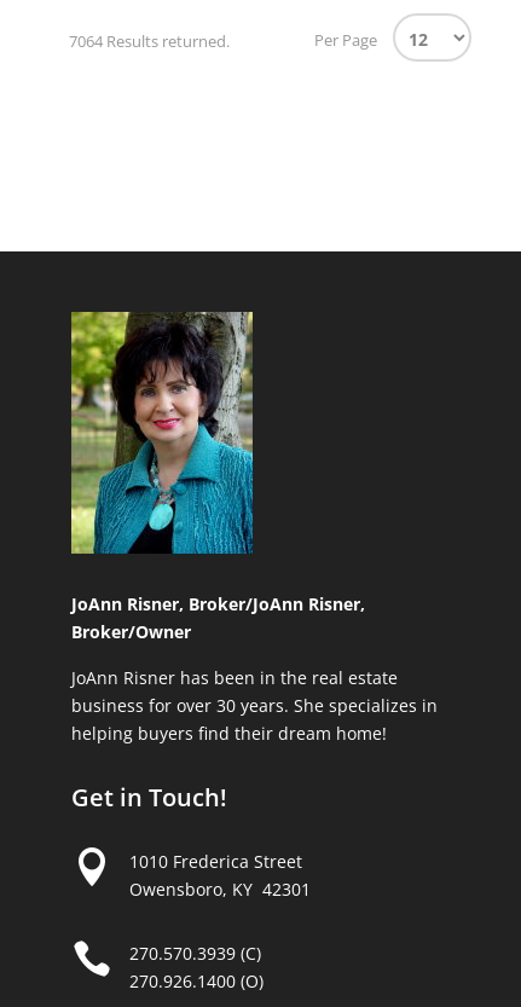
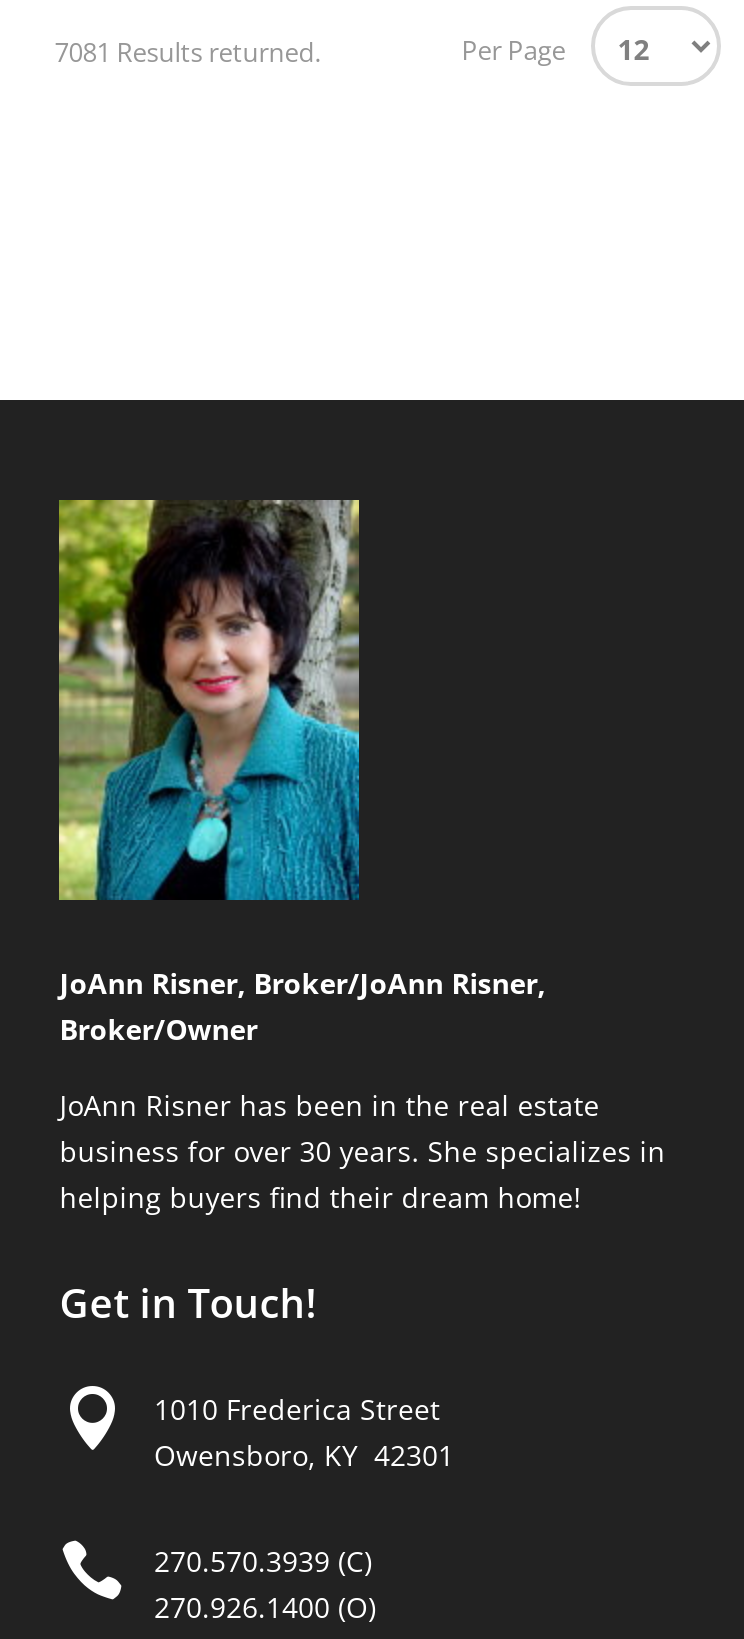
- 7064 Results returned.
+ 7081 Results returned.
